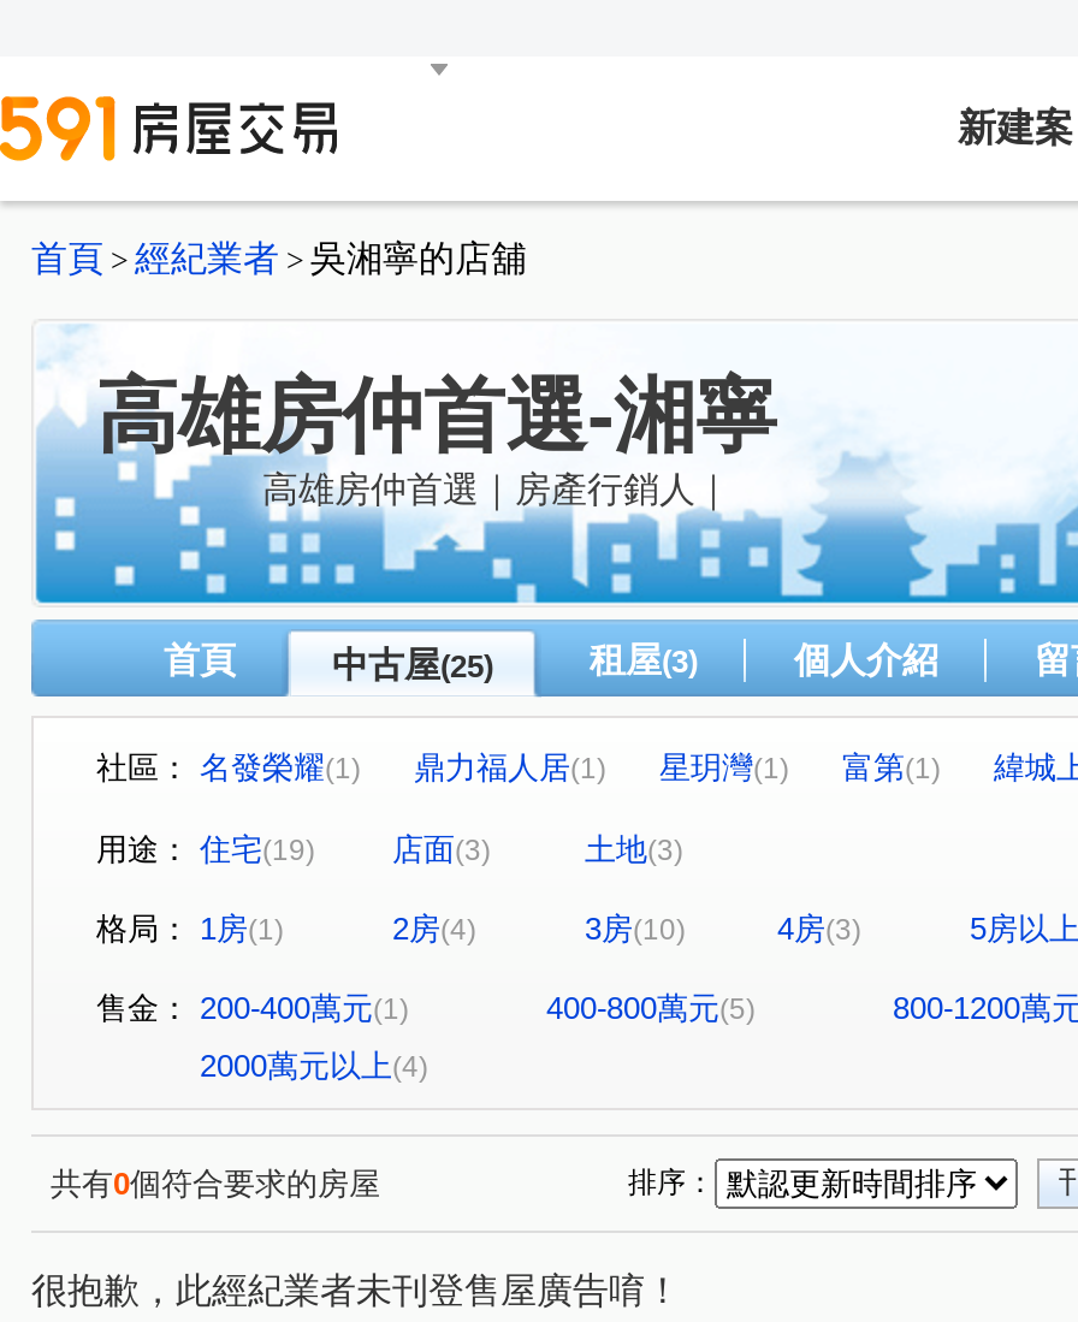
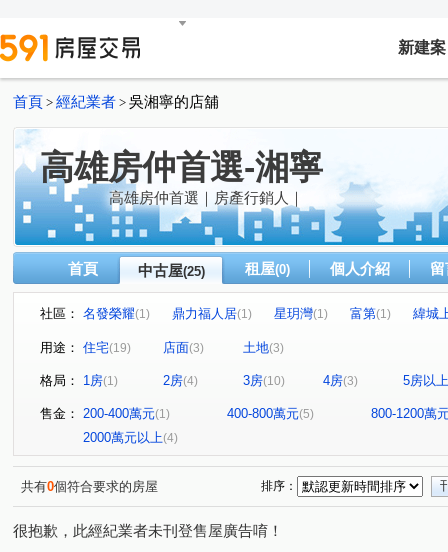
- 租屋(3)
+ 租屋(0)
